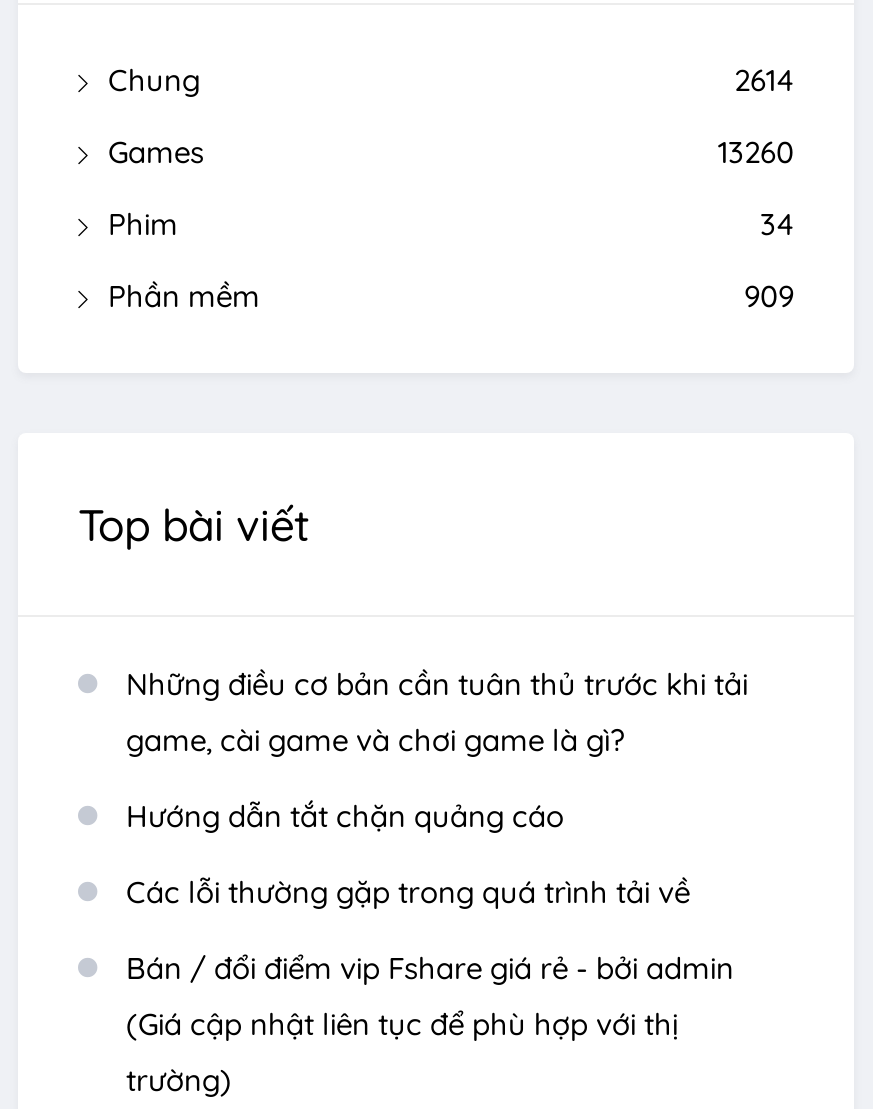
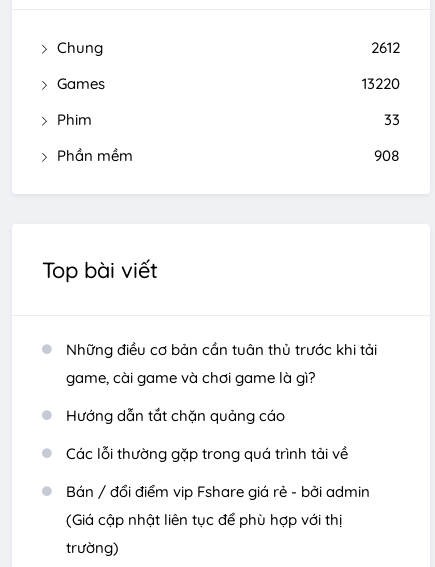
- 2614
+ 2612

- 13260
+ 13220

- 34
+ 33

- 909
+ 908
